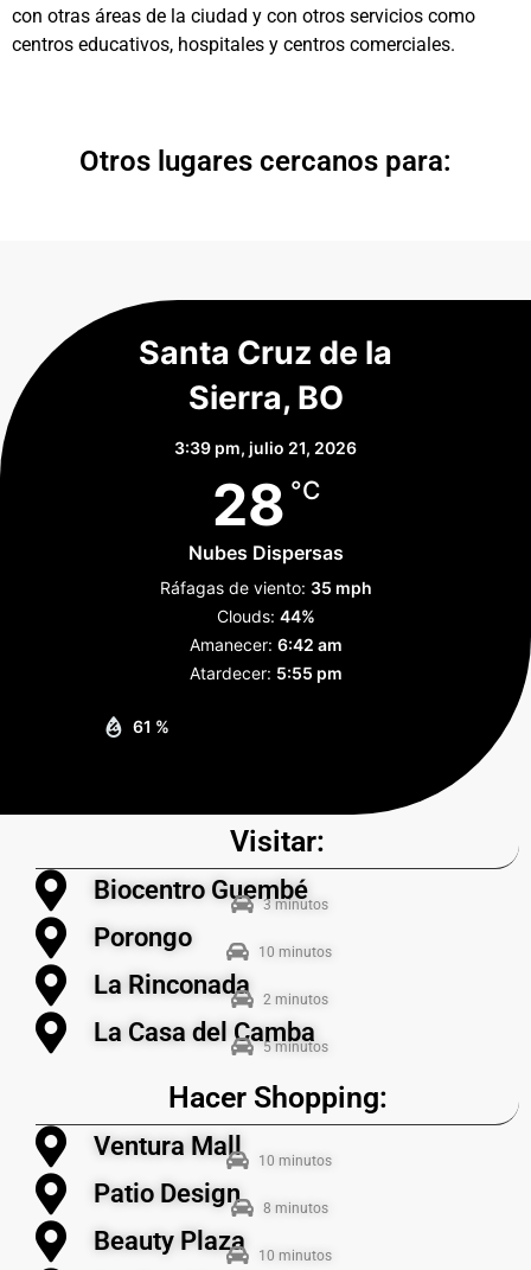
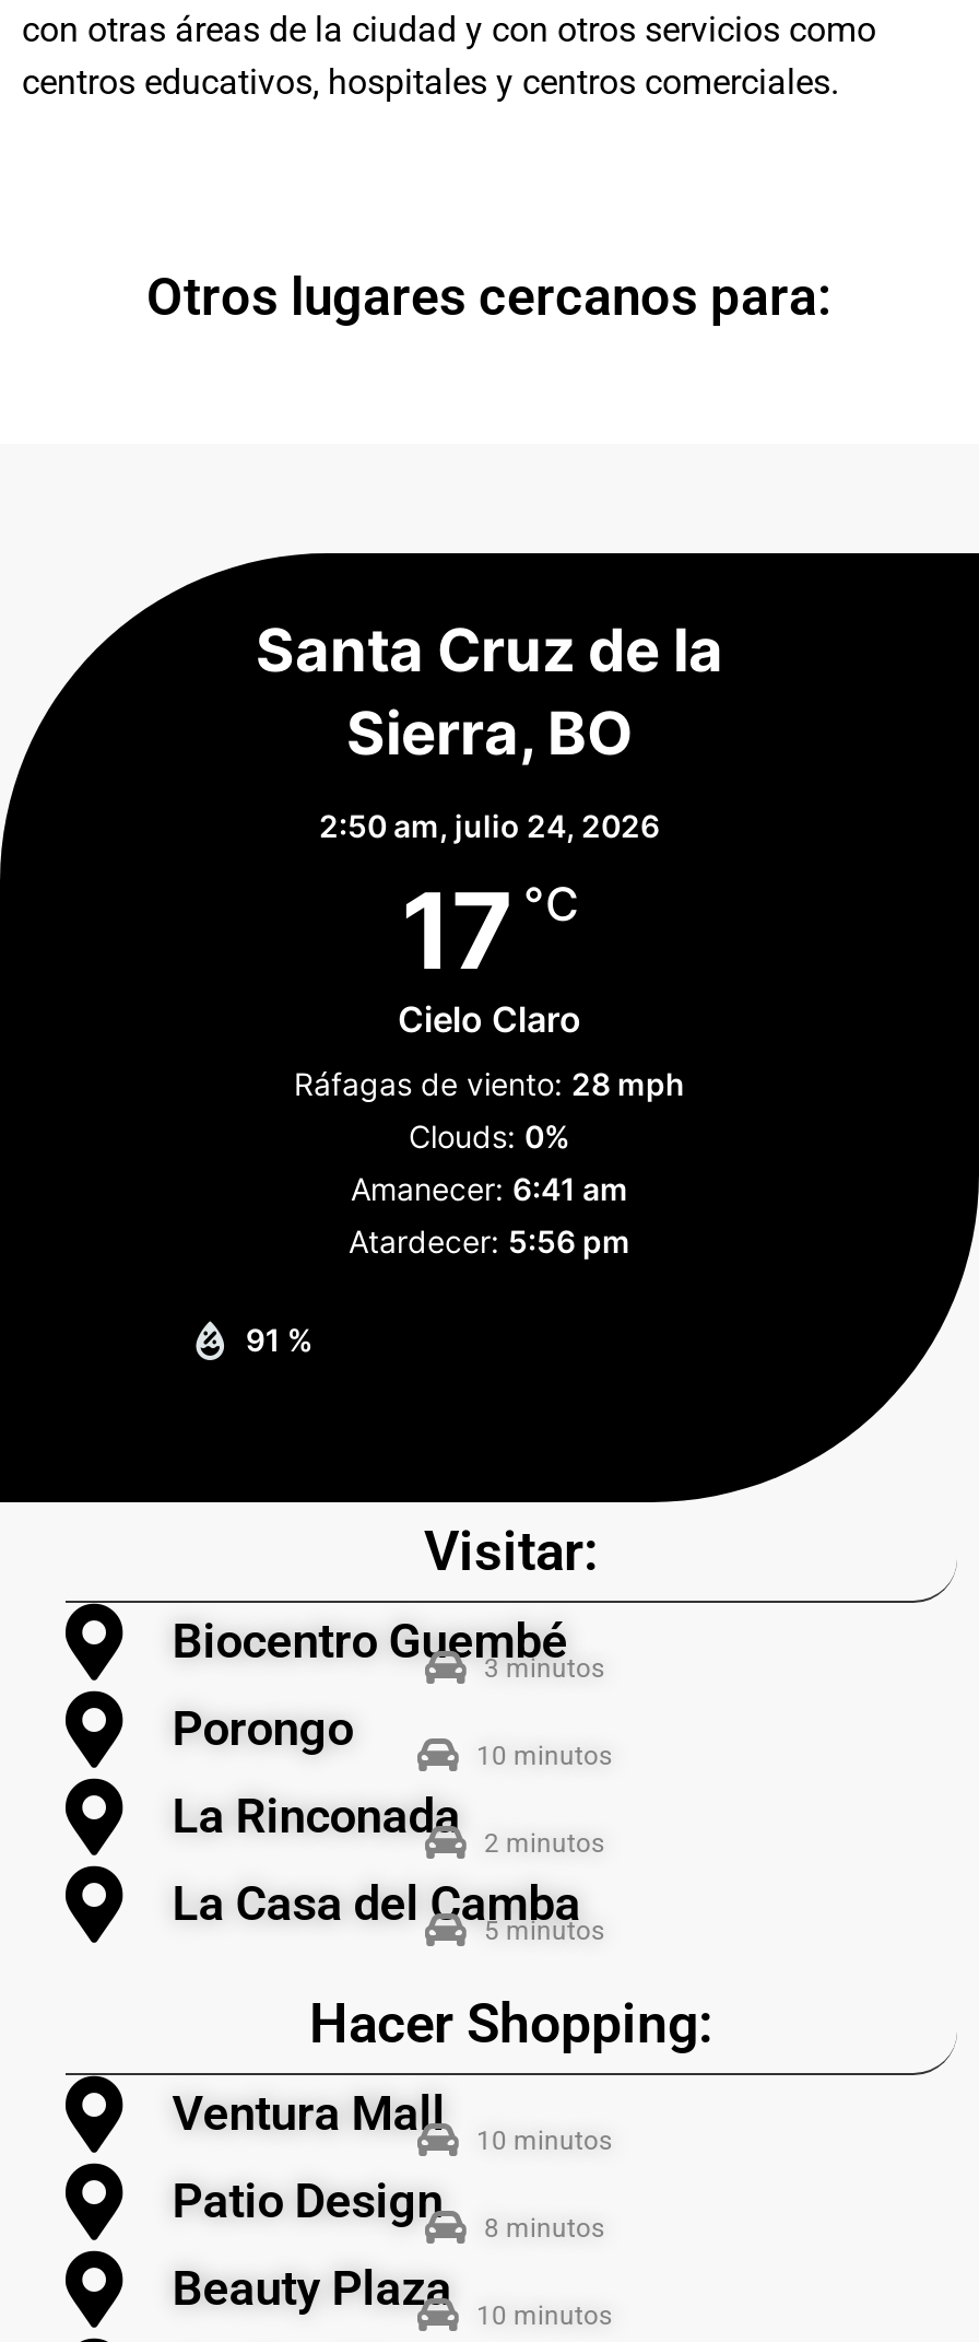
- 3:39 pm, julio 21, 2026
- 28 °C
- Nubes Dispersas
+ 2:50 am, julio 24, 2026
+ 17 °C
+ Cielo Claro

- Ráfagas de viento: 35 mph
- Clouds: 44%
- Amanecer: 6:42 am
- Atardecer: 5:55 pm
+ Ráfagas de viento: 28 mph
+ Clouds: 0%
+ Amanecer: 6:41 am
+ Atardecer: 5:56 pm

- 61 %
+ 91 %
